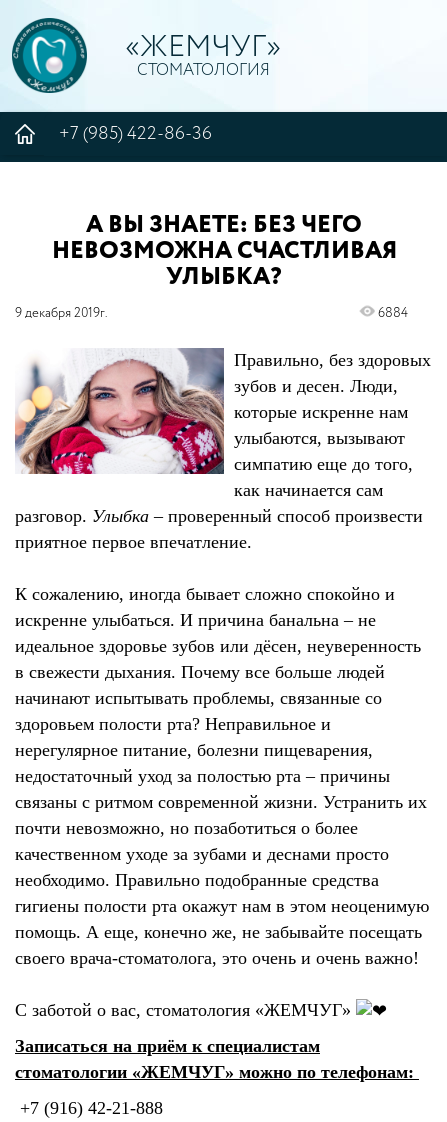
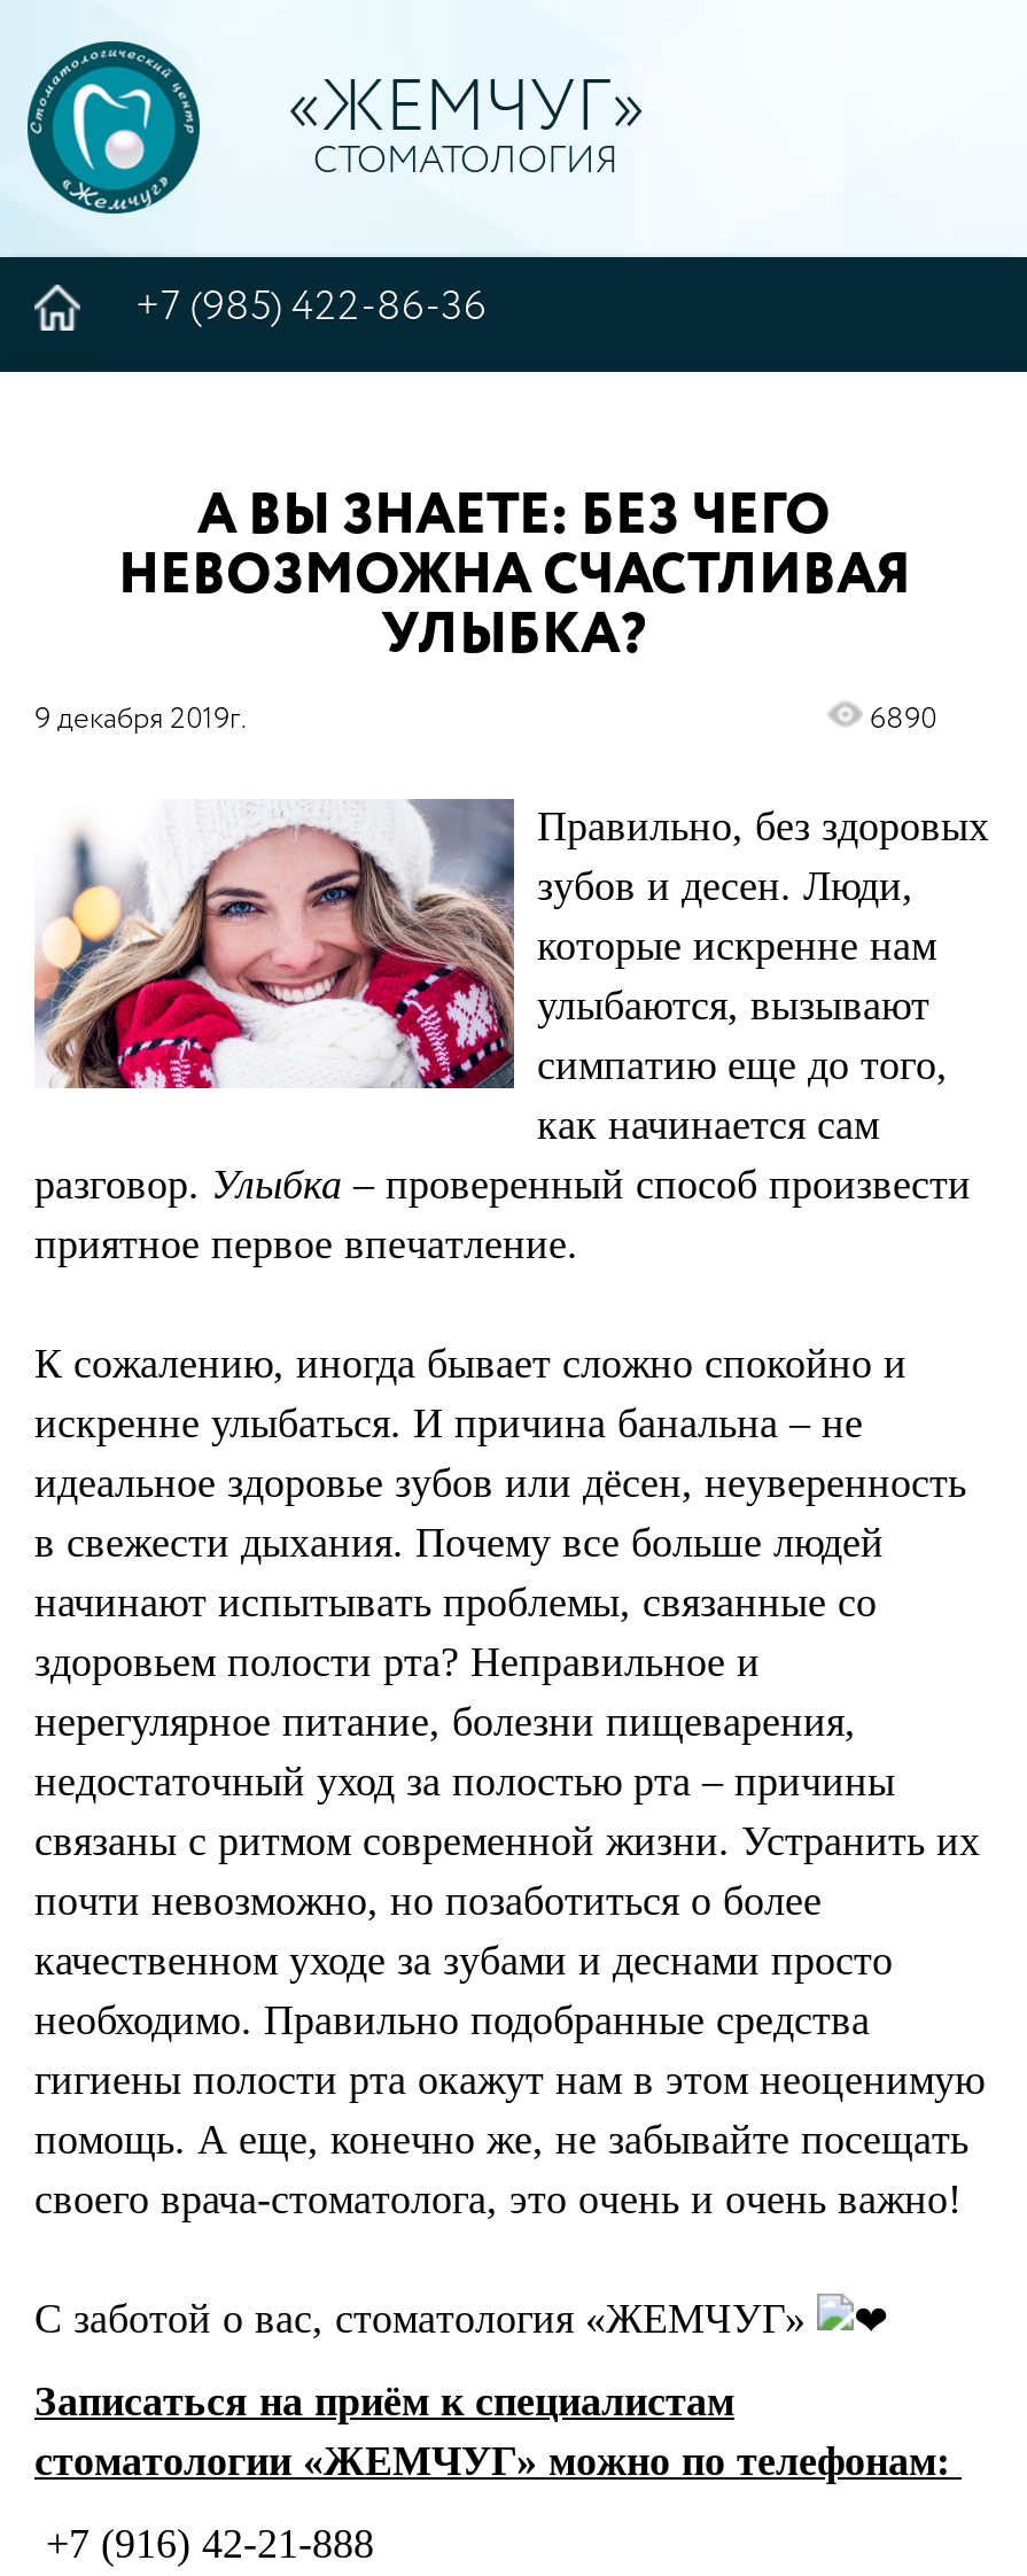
- 6884
+ 6890
